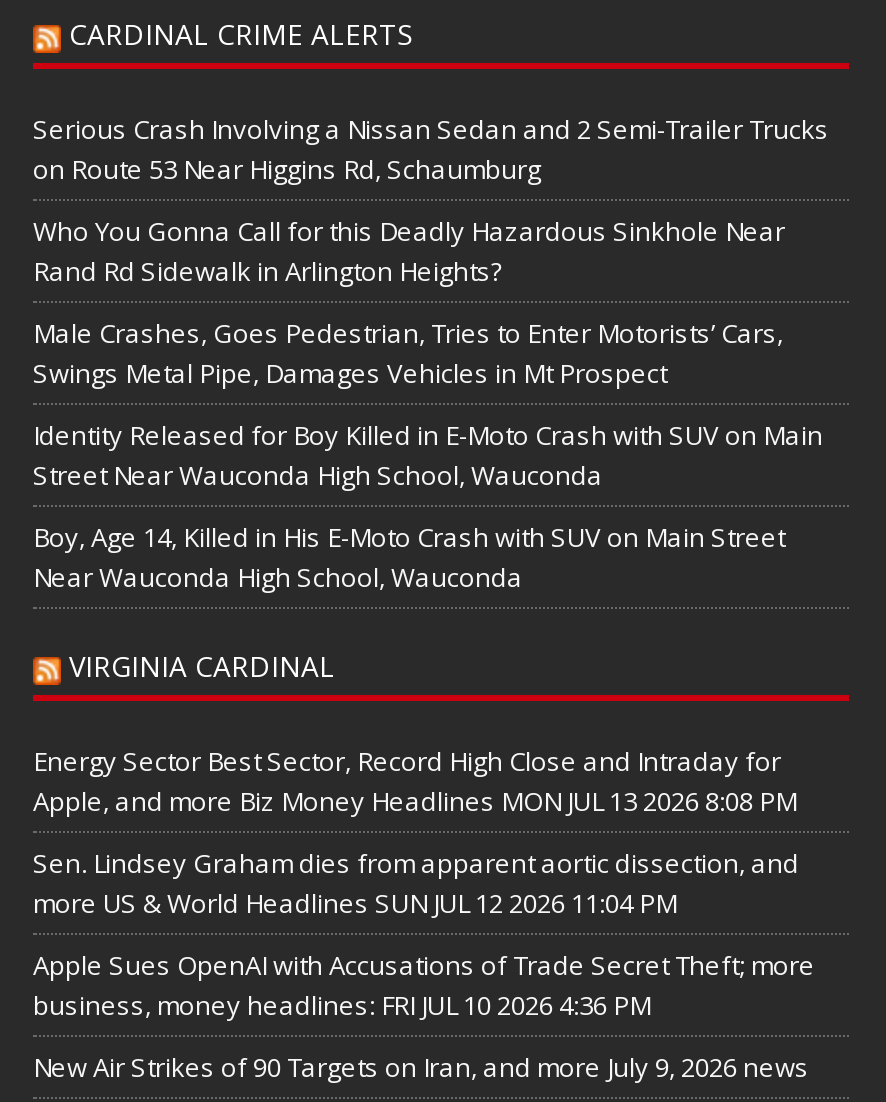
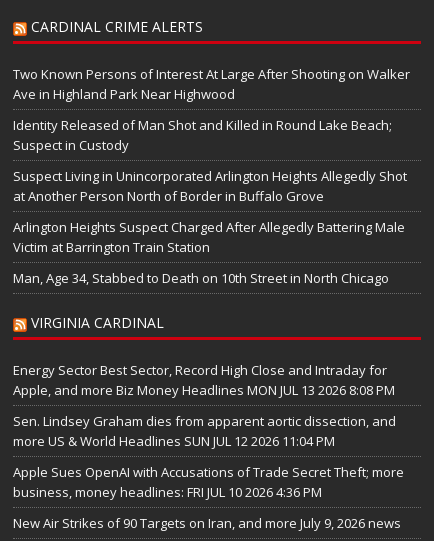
- Serious Crash Involving a Nissan Sedan and 2 Semi-Trailer Trucks
- on Route 53 Near Higgins Rd, Schaumburg
+ Two Known Persons of Interest At Large After Shooting on Walker
+ Ave in Highland Park Near Highwood

- Who You Gonna Call for this Deadly Hazardous Sinkhole Near
- Rand Rd Sidewalk in Arlington Heights?
+ Identity Released of Man Shot and Killed in Round Lake Beach;
+ Suspect in Custody

- Male Crashes, Goes Pedestrian, Tries to Enter Motorists’ Cars,
- Swings Metal Pipe, Damages Vehicles in Mt Prospect
+ Suspect Living in Unincorporated Arlington Heights Allegedly Shot
+ at Another Person North of Border in Buffalo Grove

- Identity Released for Boy Killed in E-Moto Crash with SUV on Main
- Street Near Wauconda High School, Wauconda
+ Arlington Heights Suspect Charged After Allegedly Battering Male
+ Victim at Barrington Train Station

- Boy, Age 14, Killed in His E-Moto Crash with SUV on Main Street
- Near Wauconda High School, Wauconda
+ Man, Age 34, Stabbed to Death on 10th Street in North Chicago
